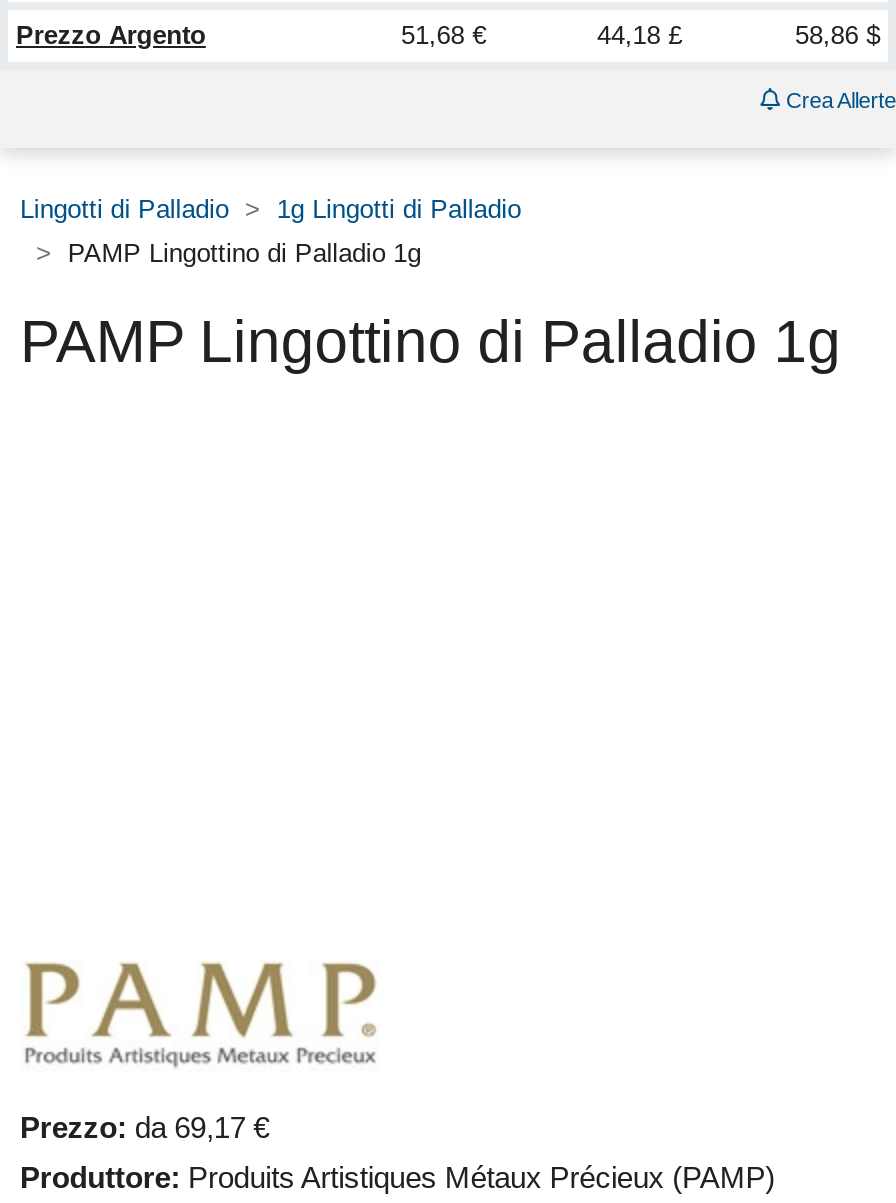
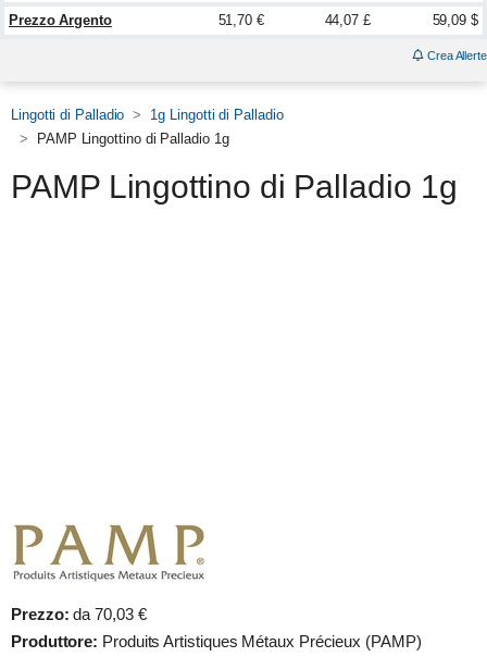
- 51,68 €
+ 51,70 €

- 44,18 £
+ 44,07 £

- 58,86 $
+ 59,09 $

- Prezzo: da 69,17 €
+ Prezzo: da 70,03 €
